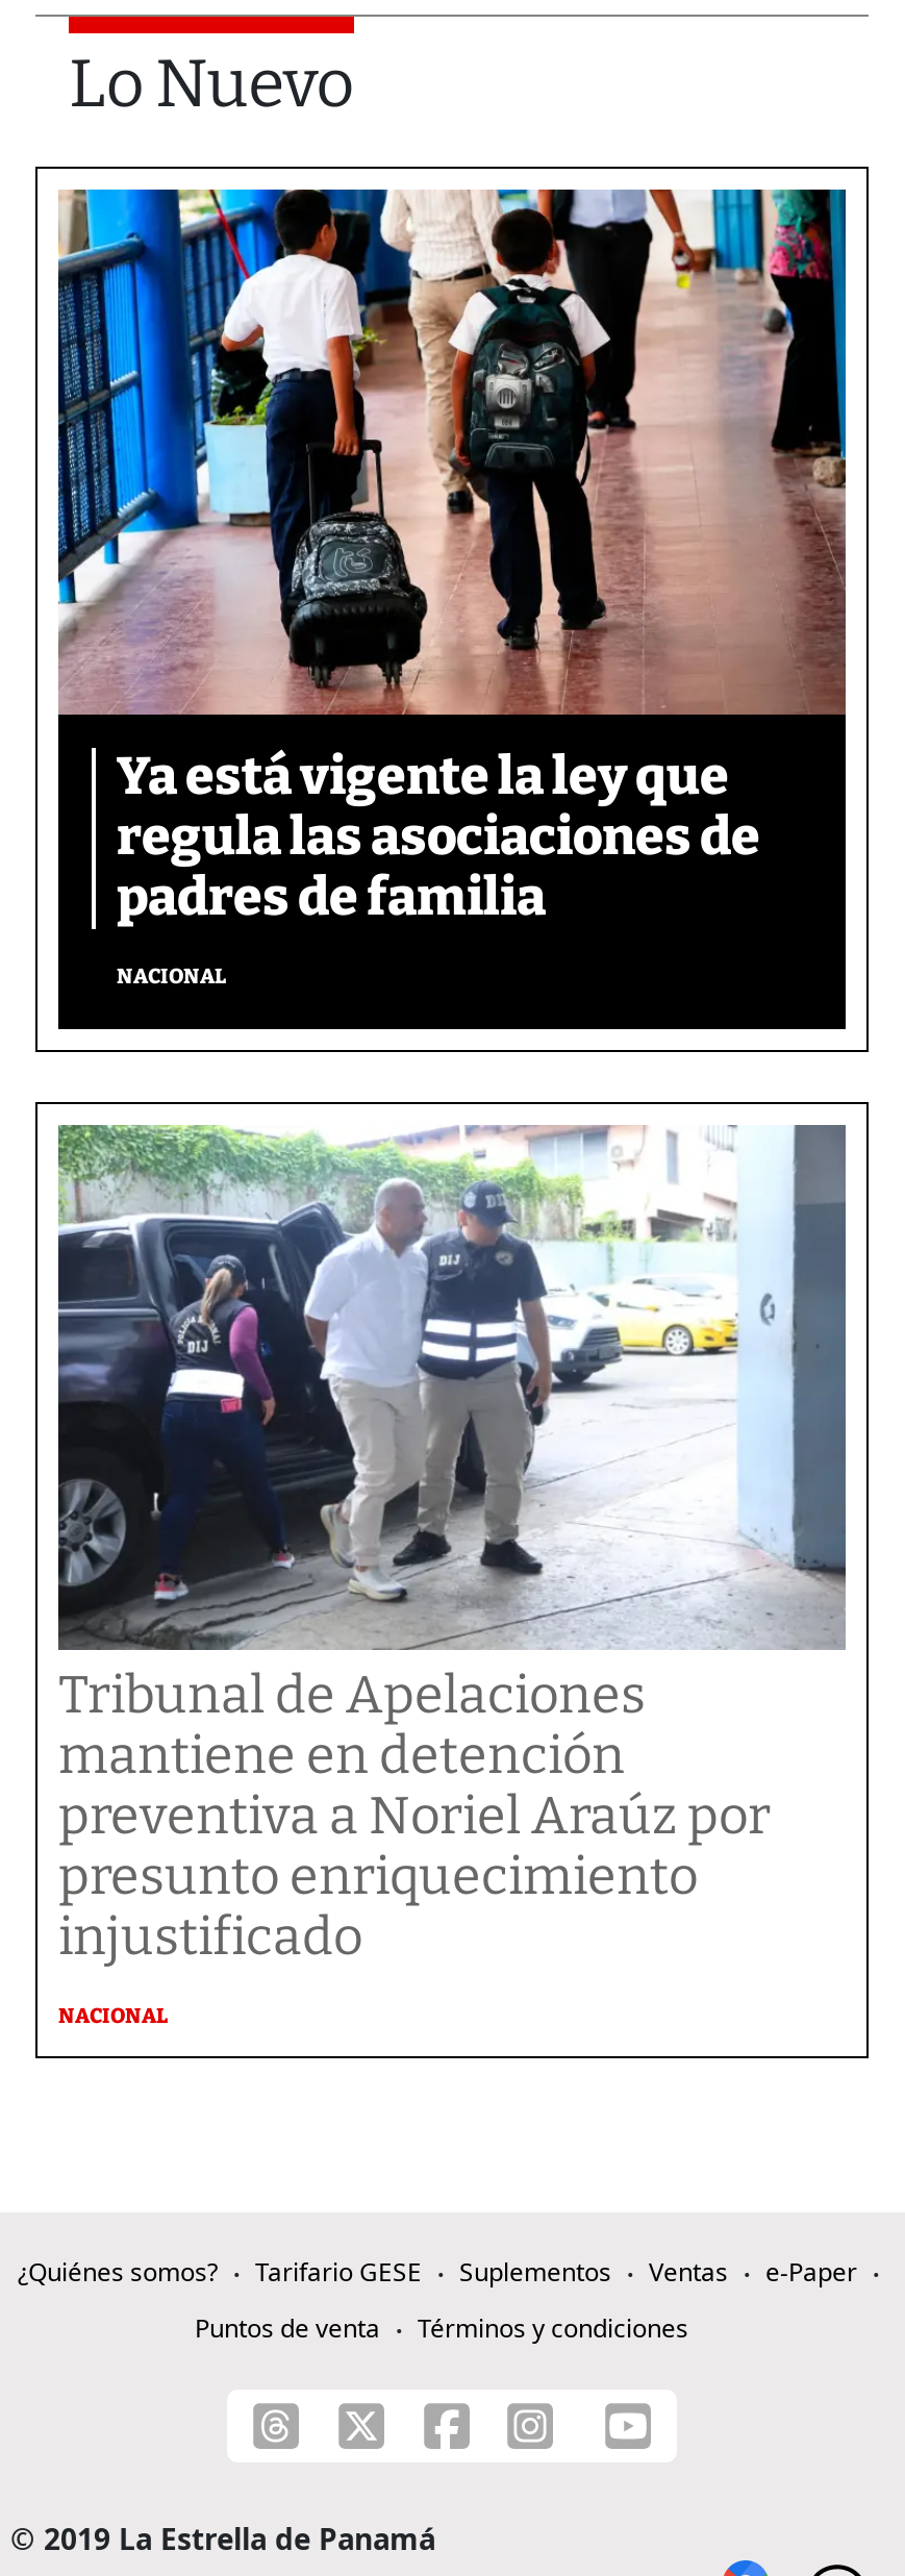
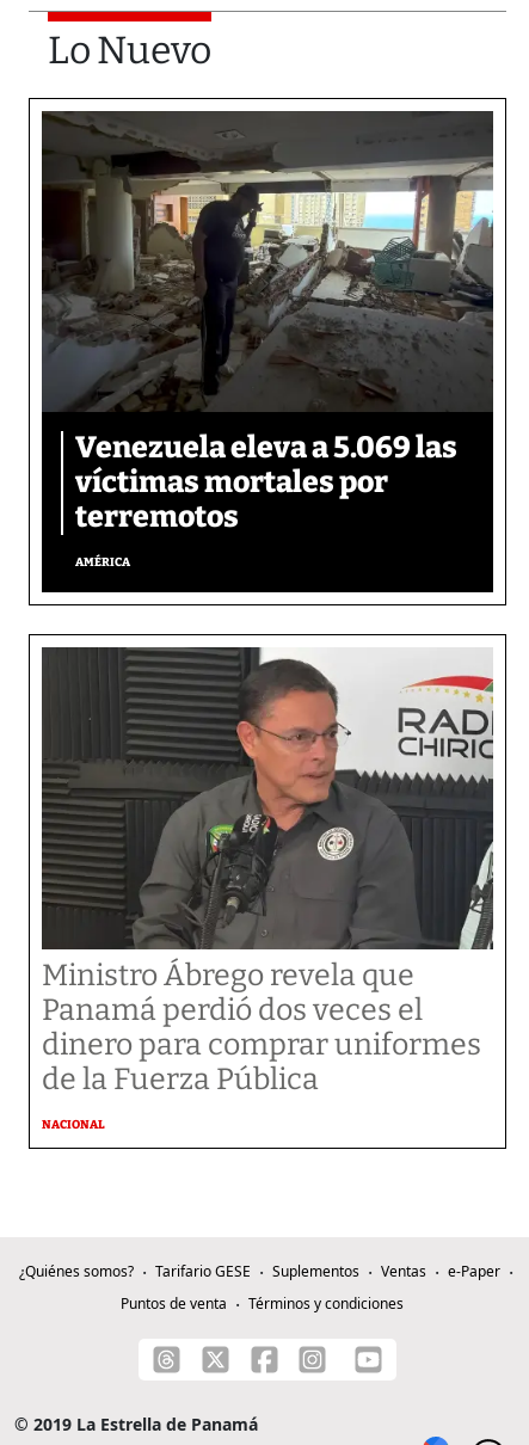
- [image]
- Ya está vigente la ley que
- regula las asociaciones de
- padres de familia
+ [image]
+ Venezuela eleva a 5.069 las
+ víctimas mortales por
+ terremotos

- NACIONAL
+ AMÉRICA

- [image]
- Tribunal de Apelaciones
- mantiene en detención
- preventiva a Noriel Araúz por
- presunto enriquecimiento
- injustificado
+ [image]
+ Ministro Ábrego revela que
+ Panamá perdió dos veces el
+ dinero para comprar uniformes
+ de la Fuerza Pública
